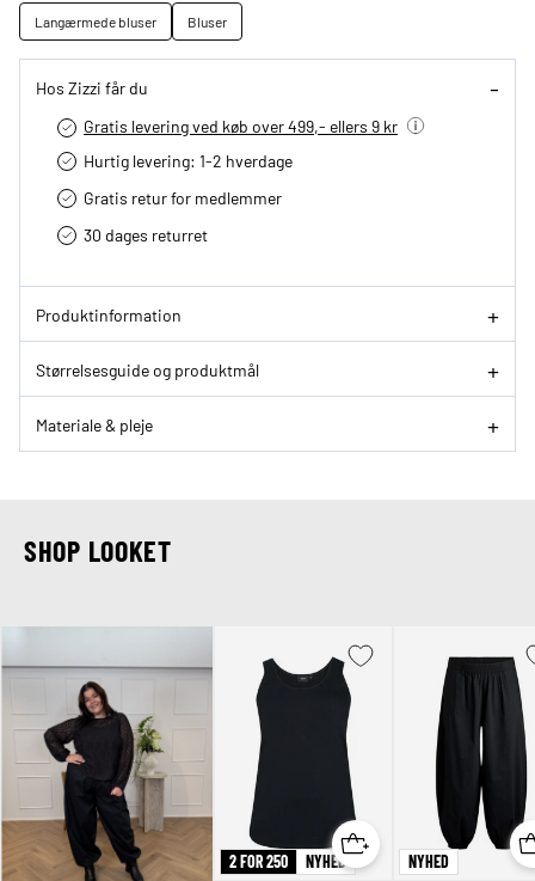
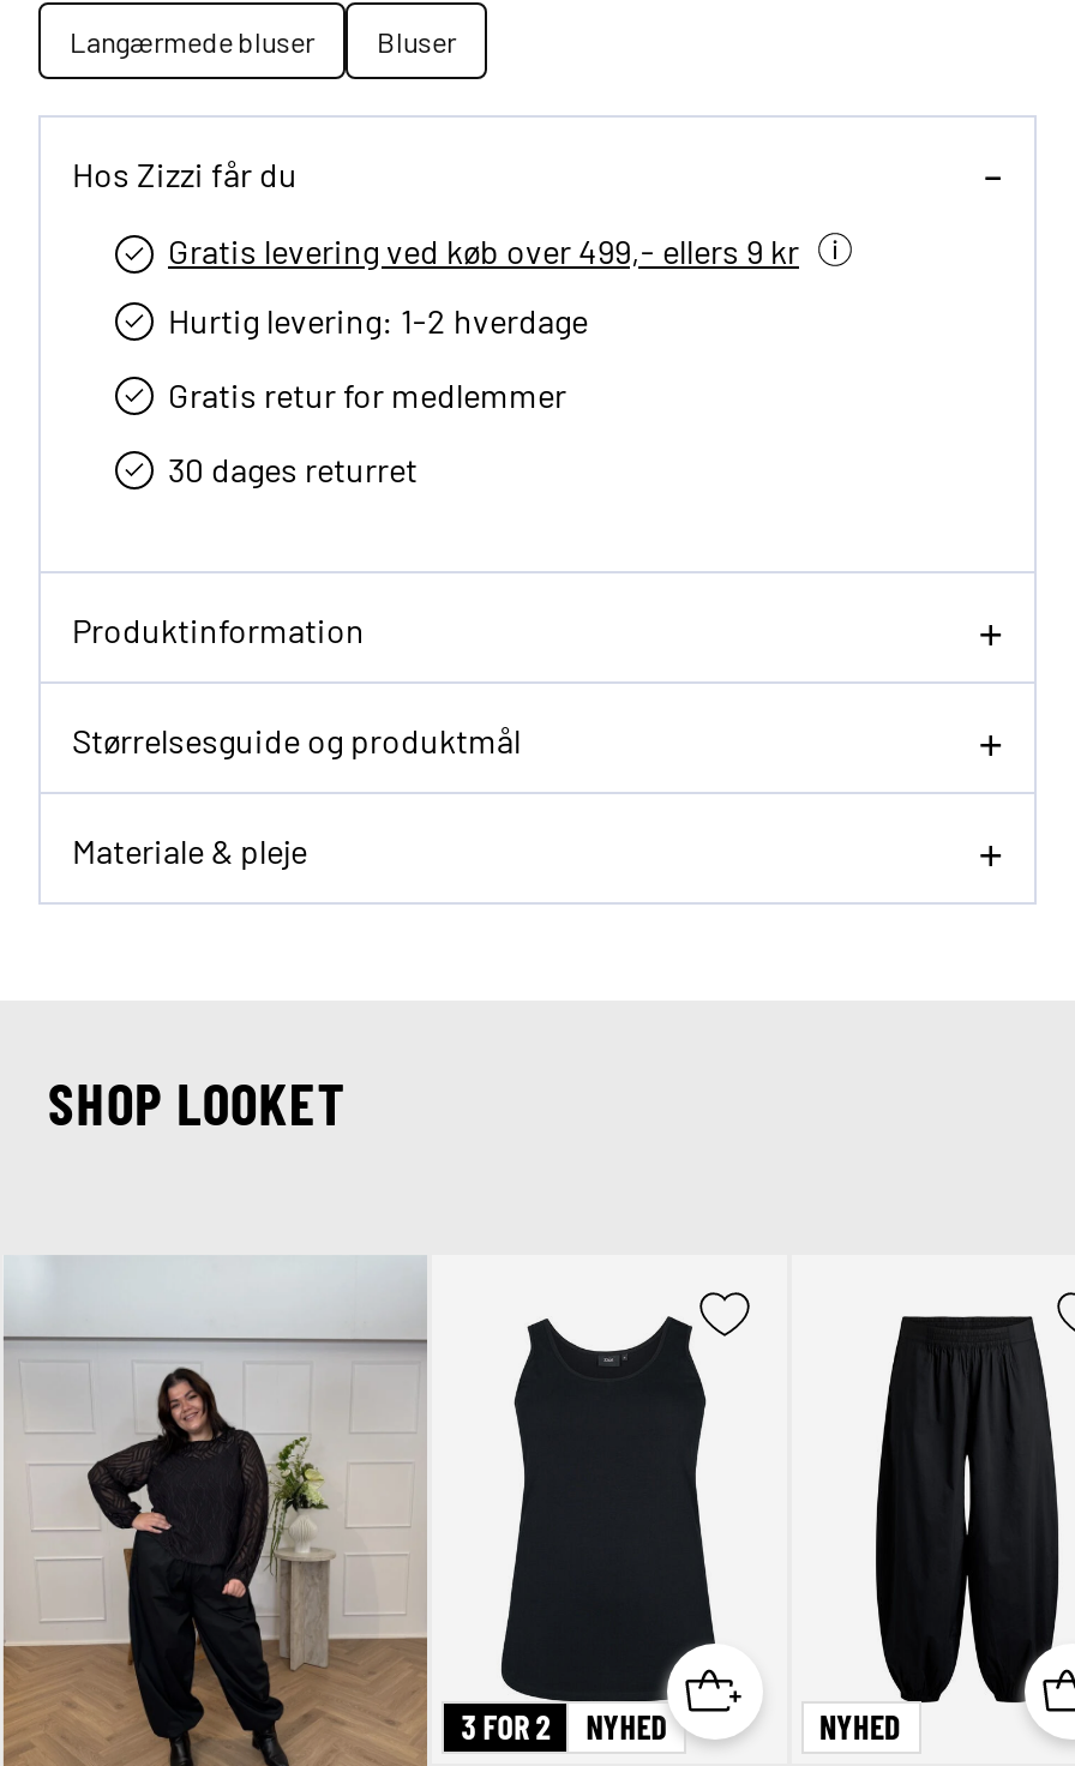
- 2 FOR 250 NYHED
+ 3 FOR 2 NYHED
